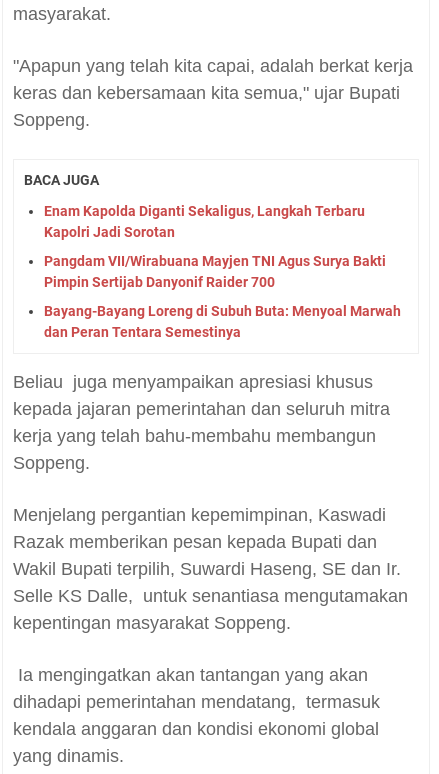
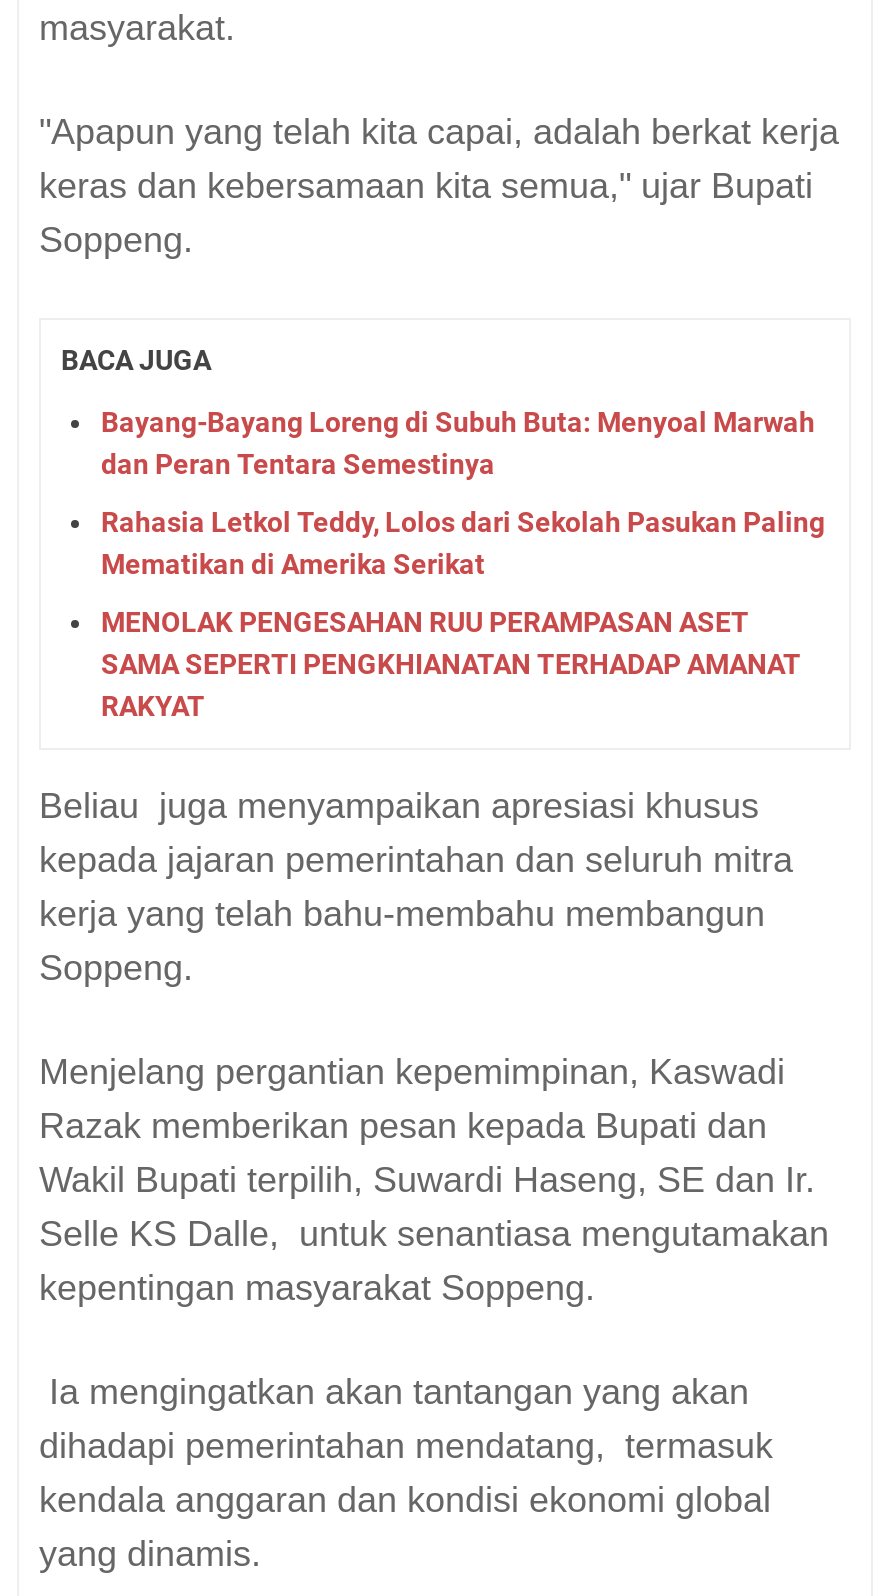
- Enam Kapolda Diganti Sekaligus, Langkah Terbaru
- Kapolri Jadi Sorotan
- Pangdam VII/Wirabuana Mayjen TNI Agus Surya Bakti
- Pimpin Sertijab Danyonif Raider 700

moved up: Bayang-Bayang Loreng di Subuh Buta: Menyoal Marwah | dan Peran Tentara Semestinya

+ Rahasia Letkol Teddy, Lolos dari Sekolah Pasukan Paling
+ Mematikan di Amerika Serikat
+ MENOLAK PENGESAHAN RUU PERAMPASAN ASET
+ SAMA SEPERTI PENGKHIANATAN TERHADAP AMANAT
+ RAKYAT
